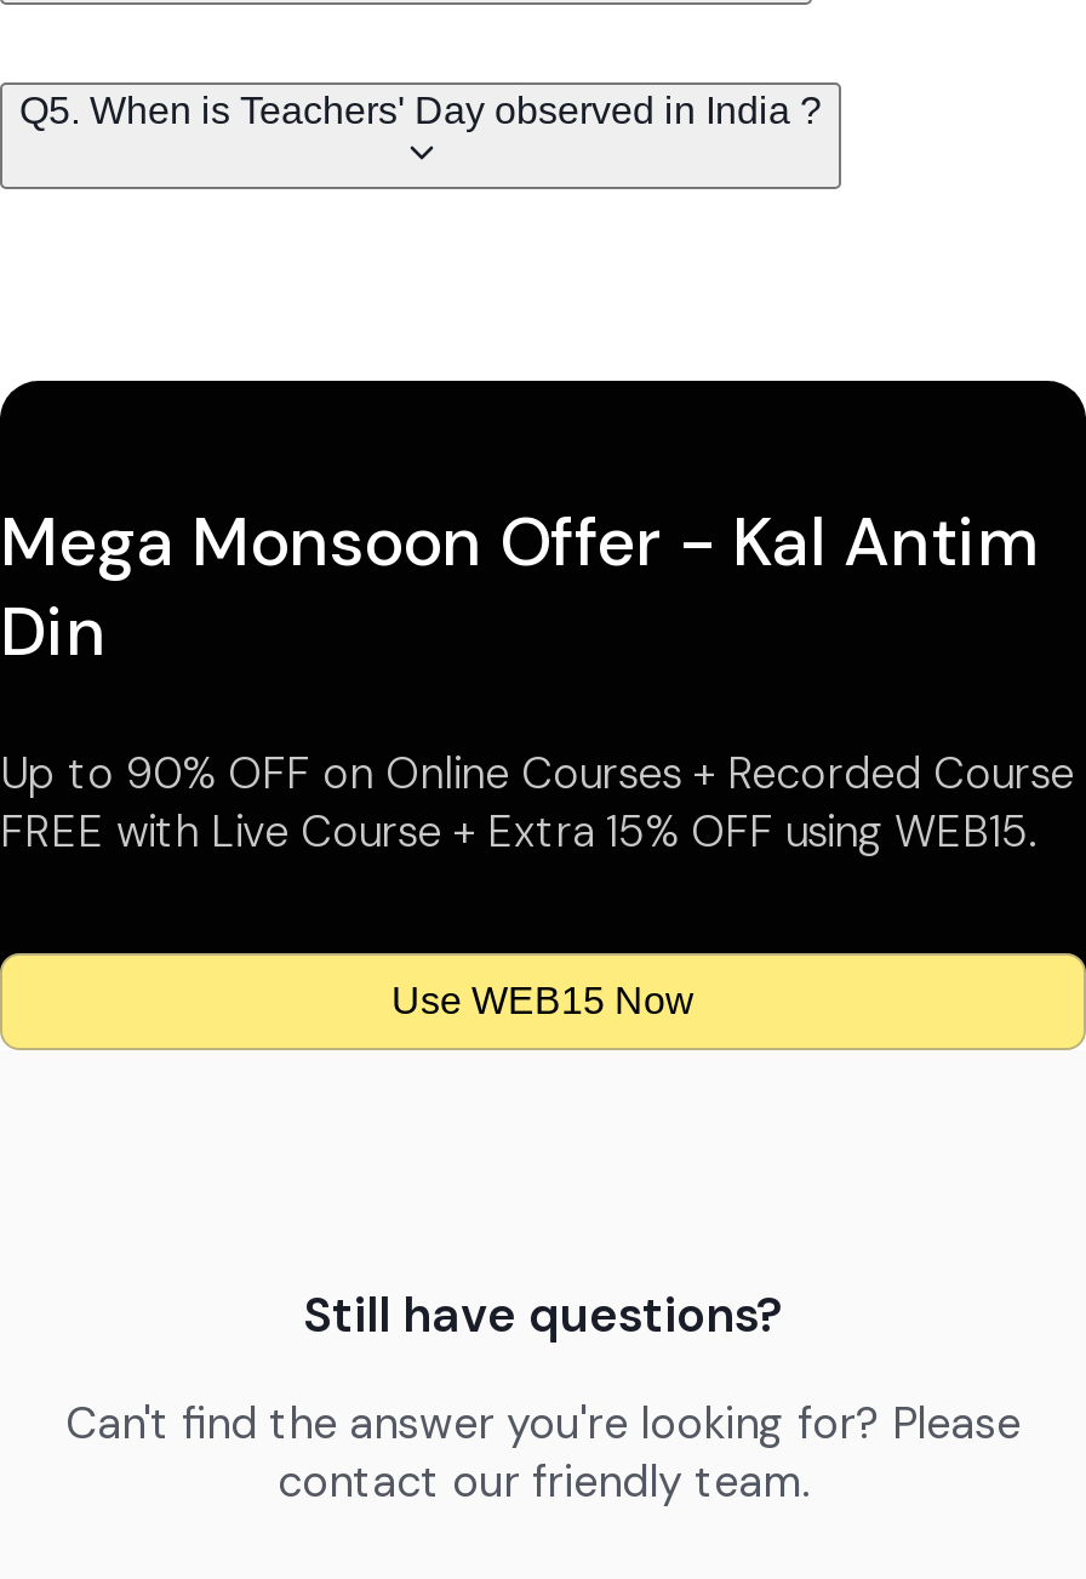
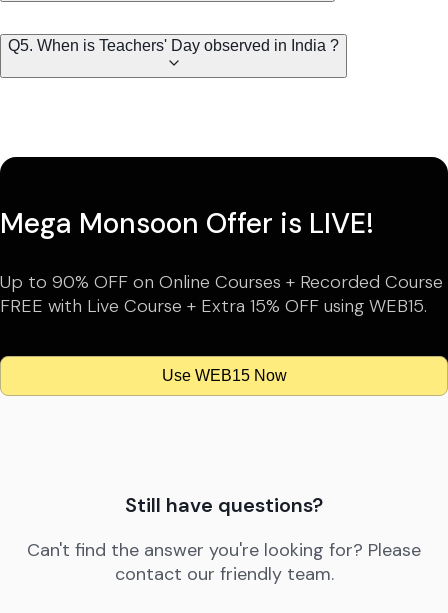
- Mega Monsoon Offer - Kal Antim
- Din
+ Mega Monsoon Offer is LIVE!
